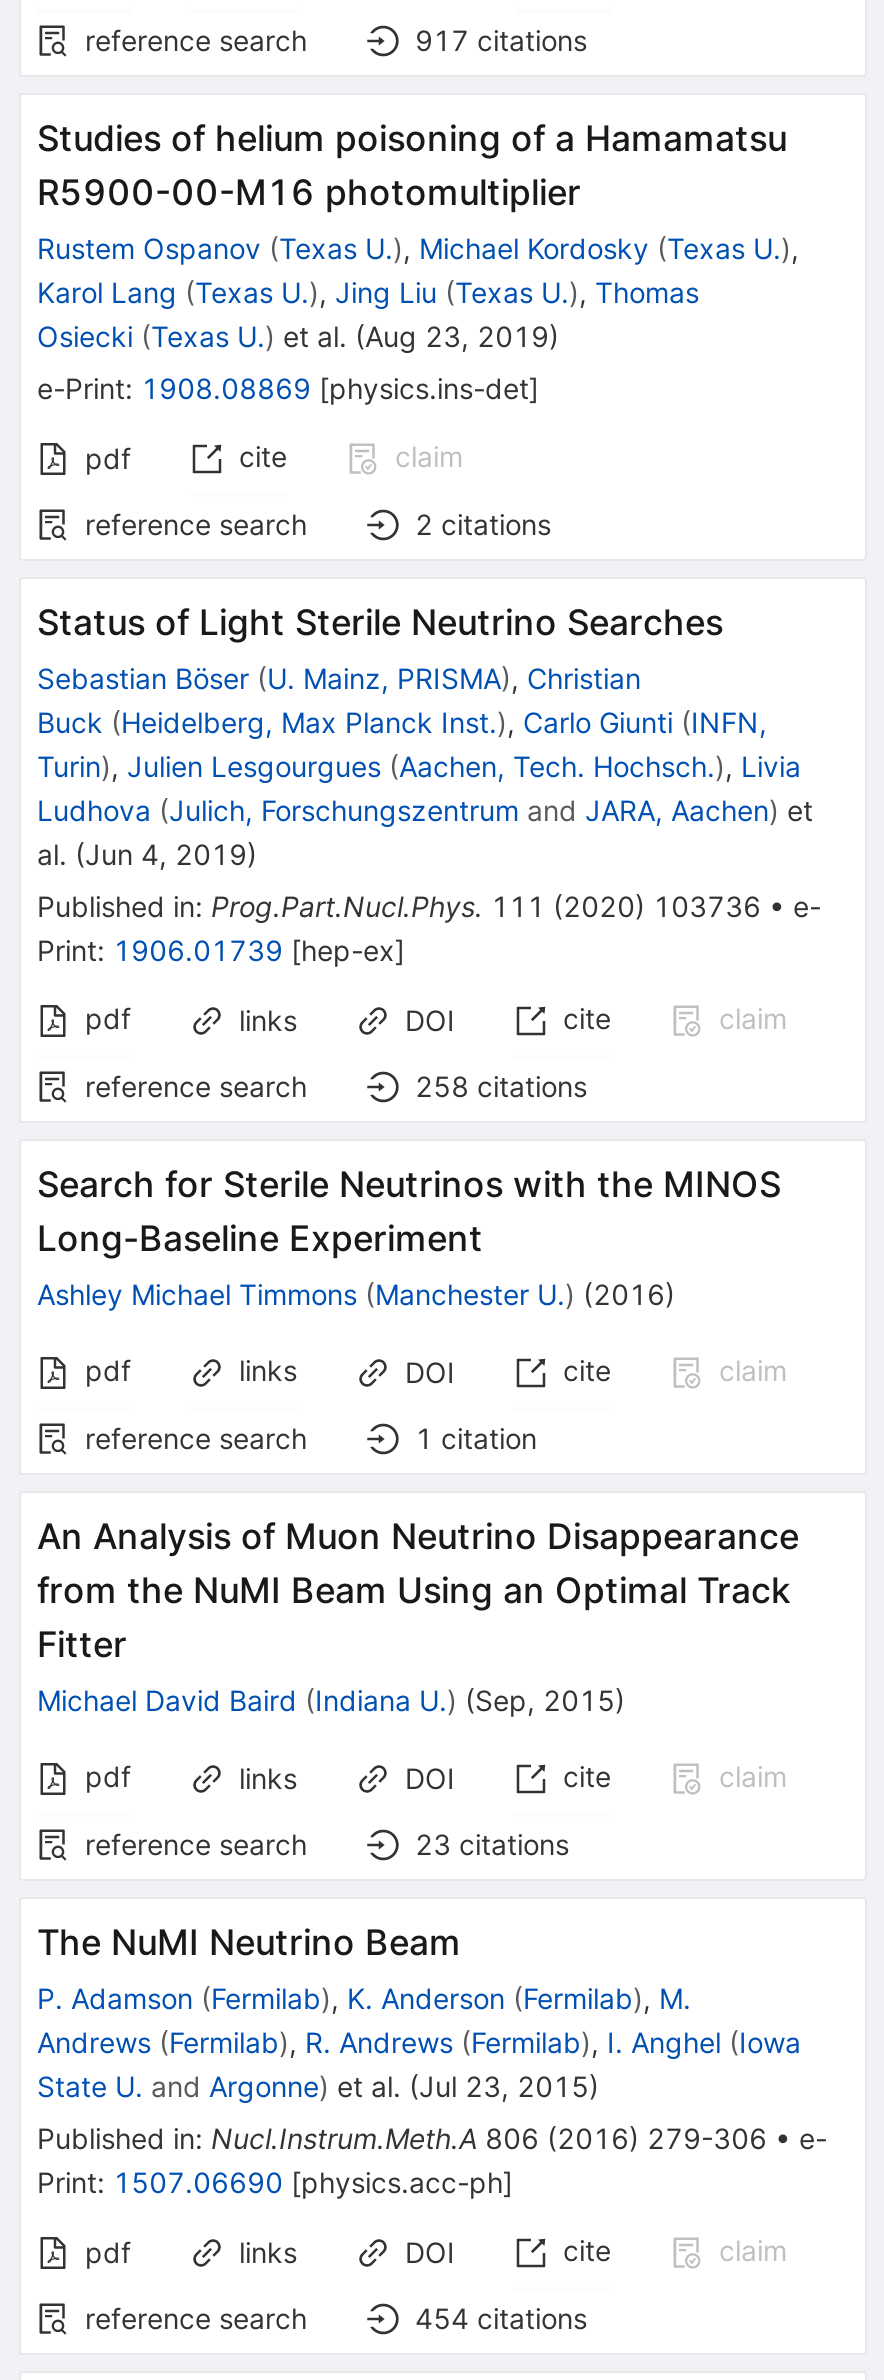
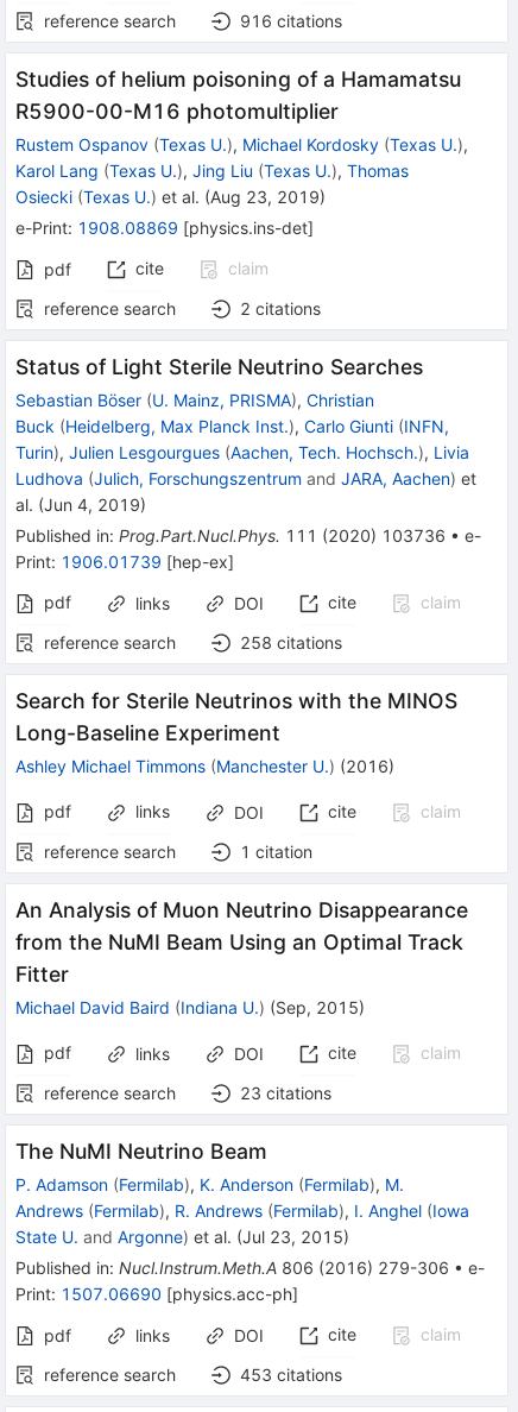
- 917 citations
+ 916 citations

- 454 citations
+ 453 citations
